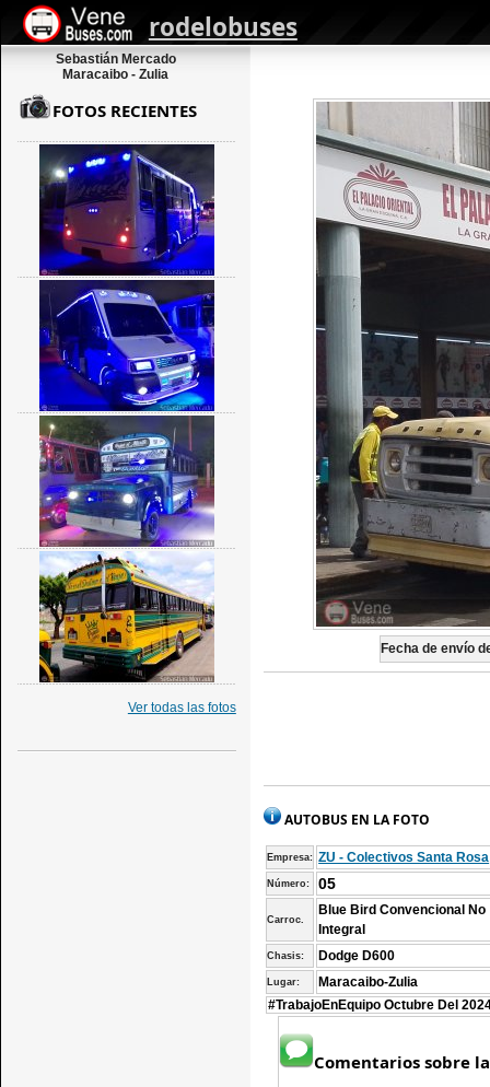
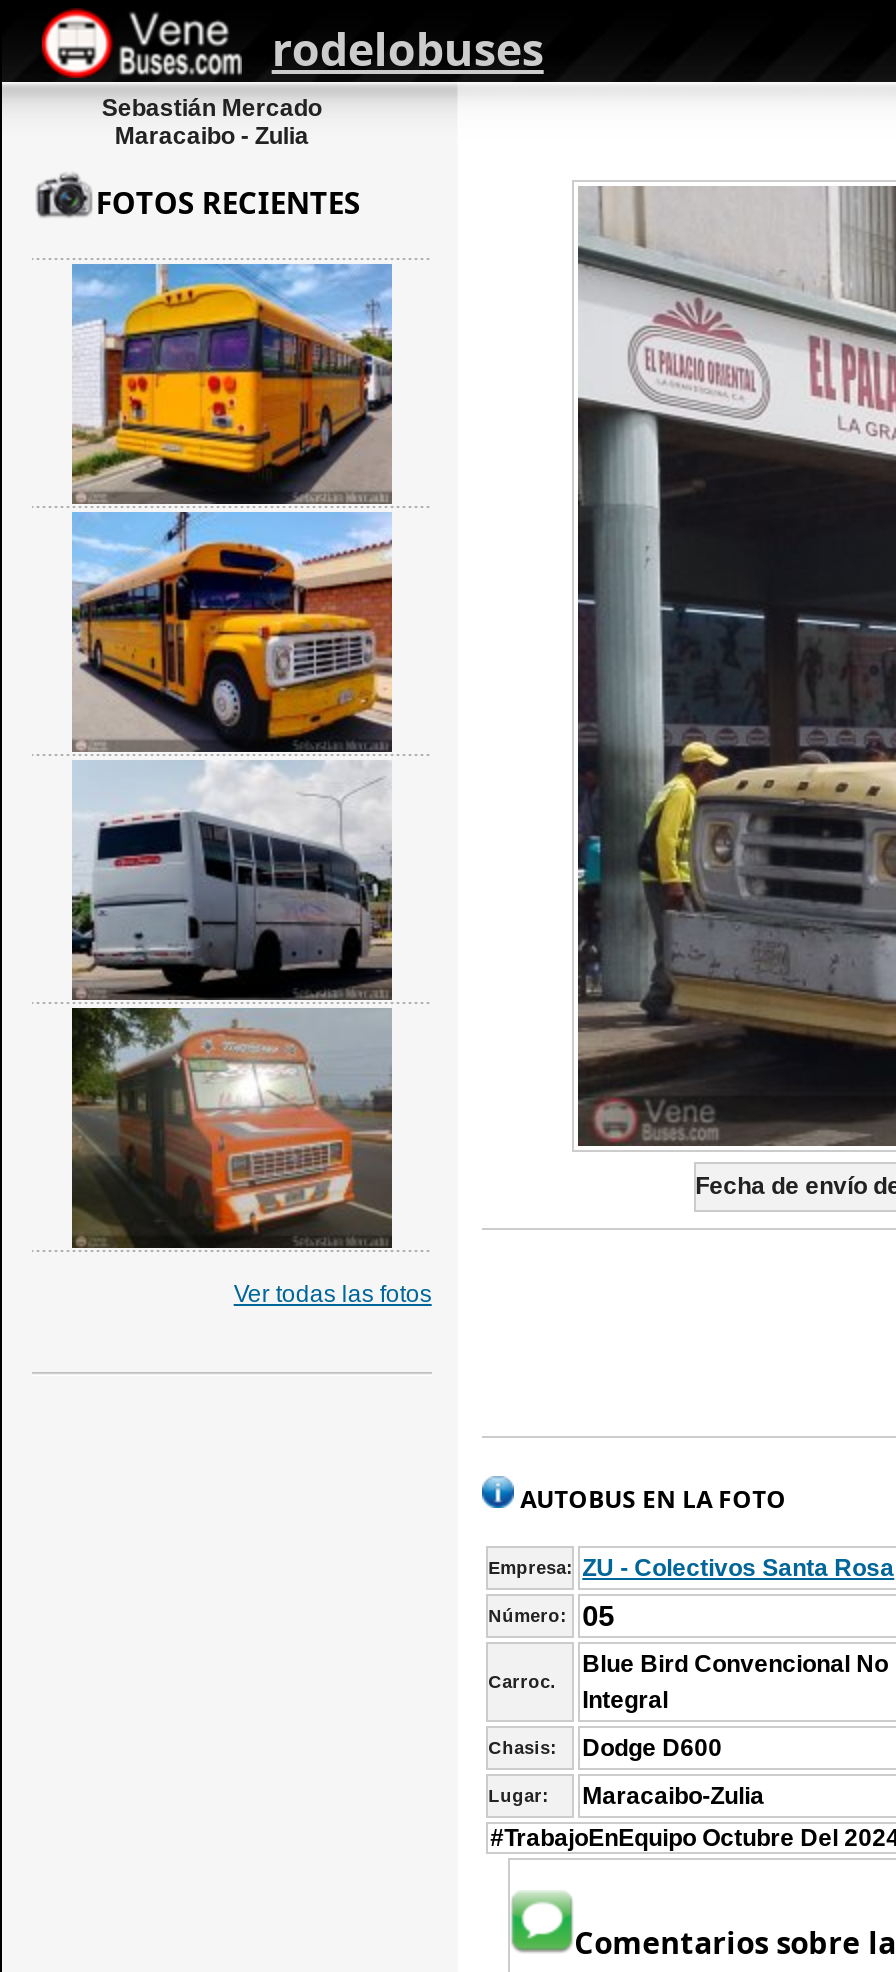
- [image]
+ [image]
